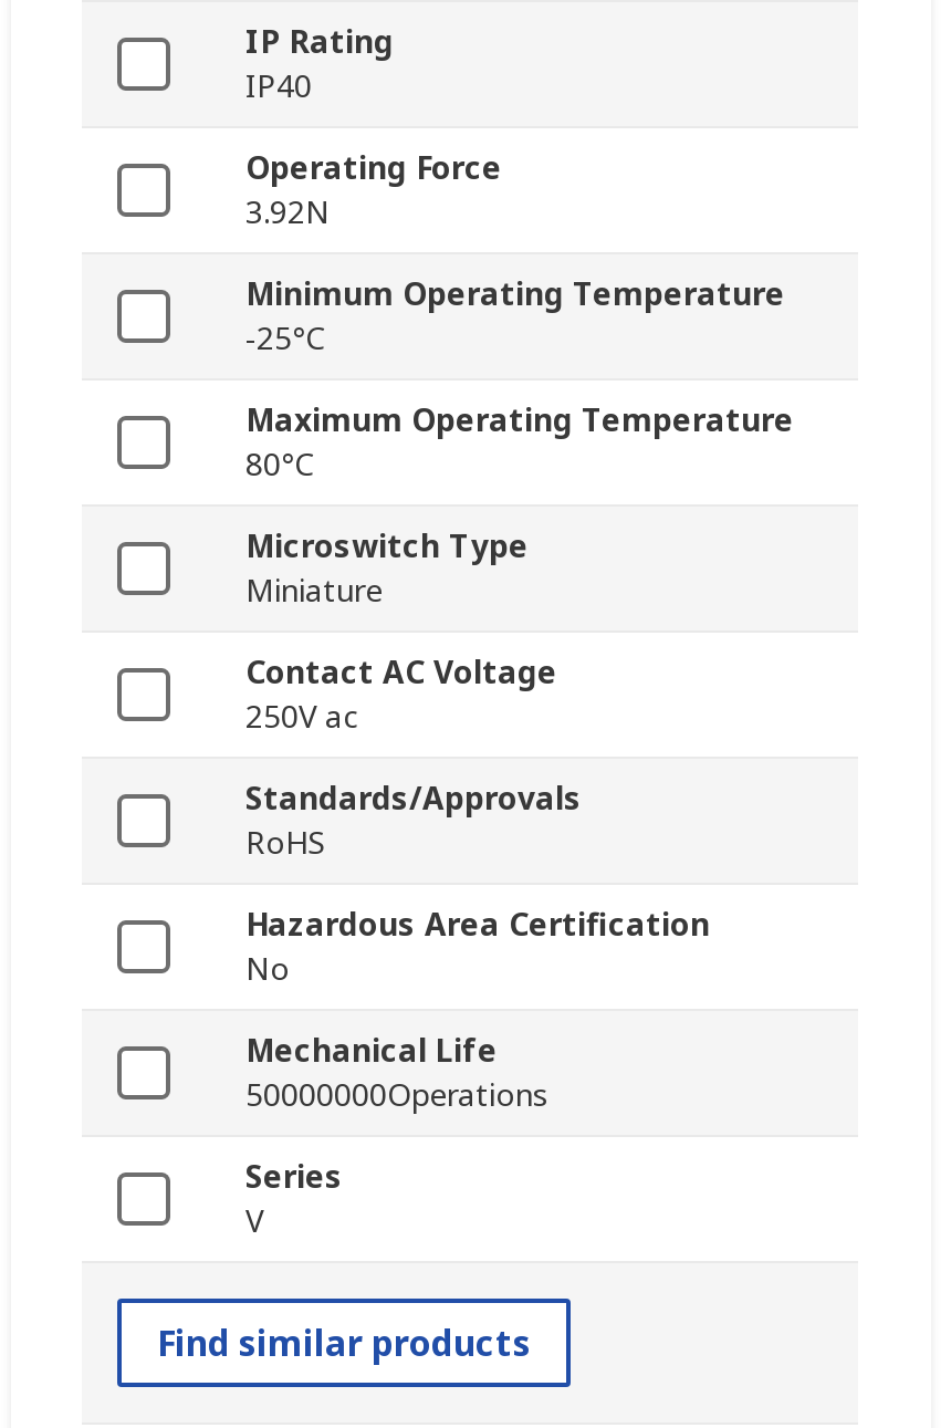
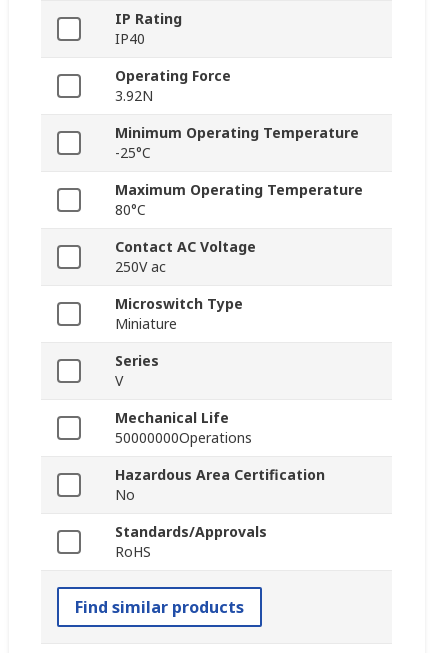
moved down: Microswitch Type | Miniature

moved up: Contact AC Voltage | 250V ac

moved down: Mechanical Life | 50000000Operations | Hazardous Area Certification | No | Standards/Approvals | RoHS

moved up: Series | V
